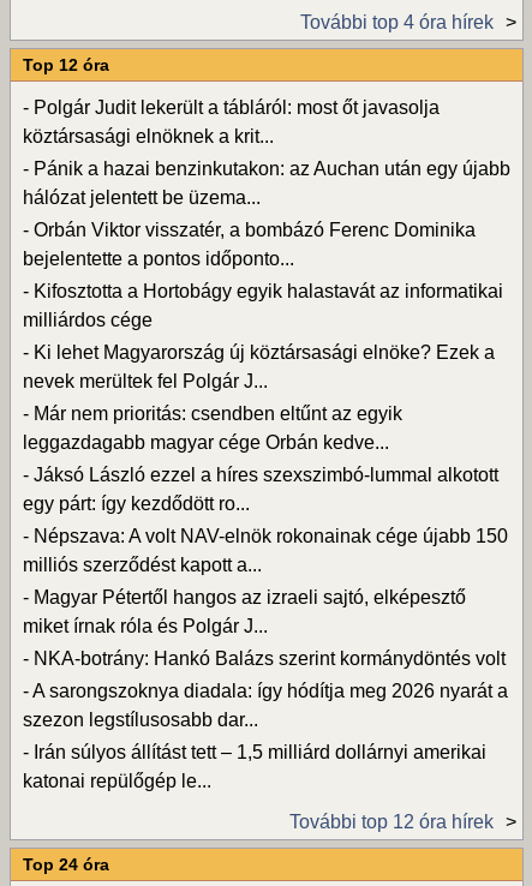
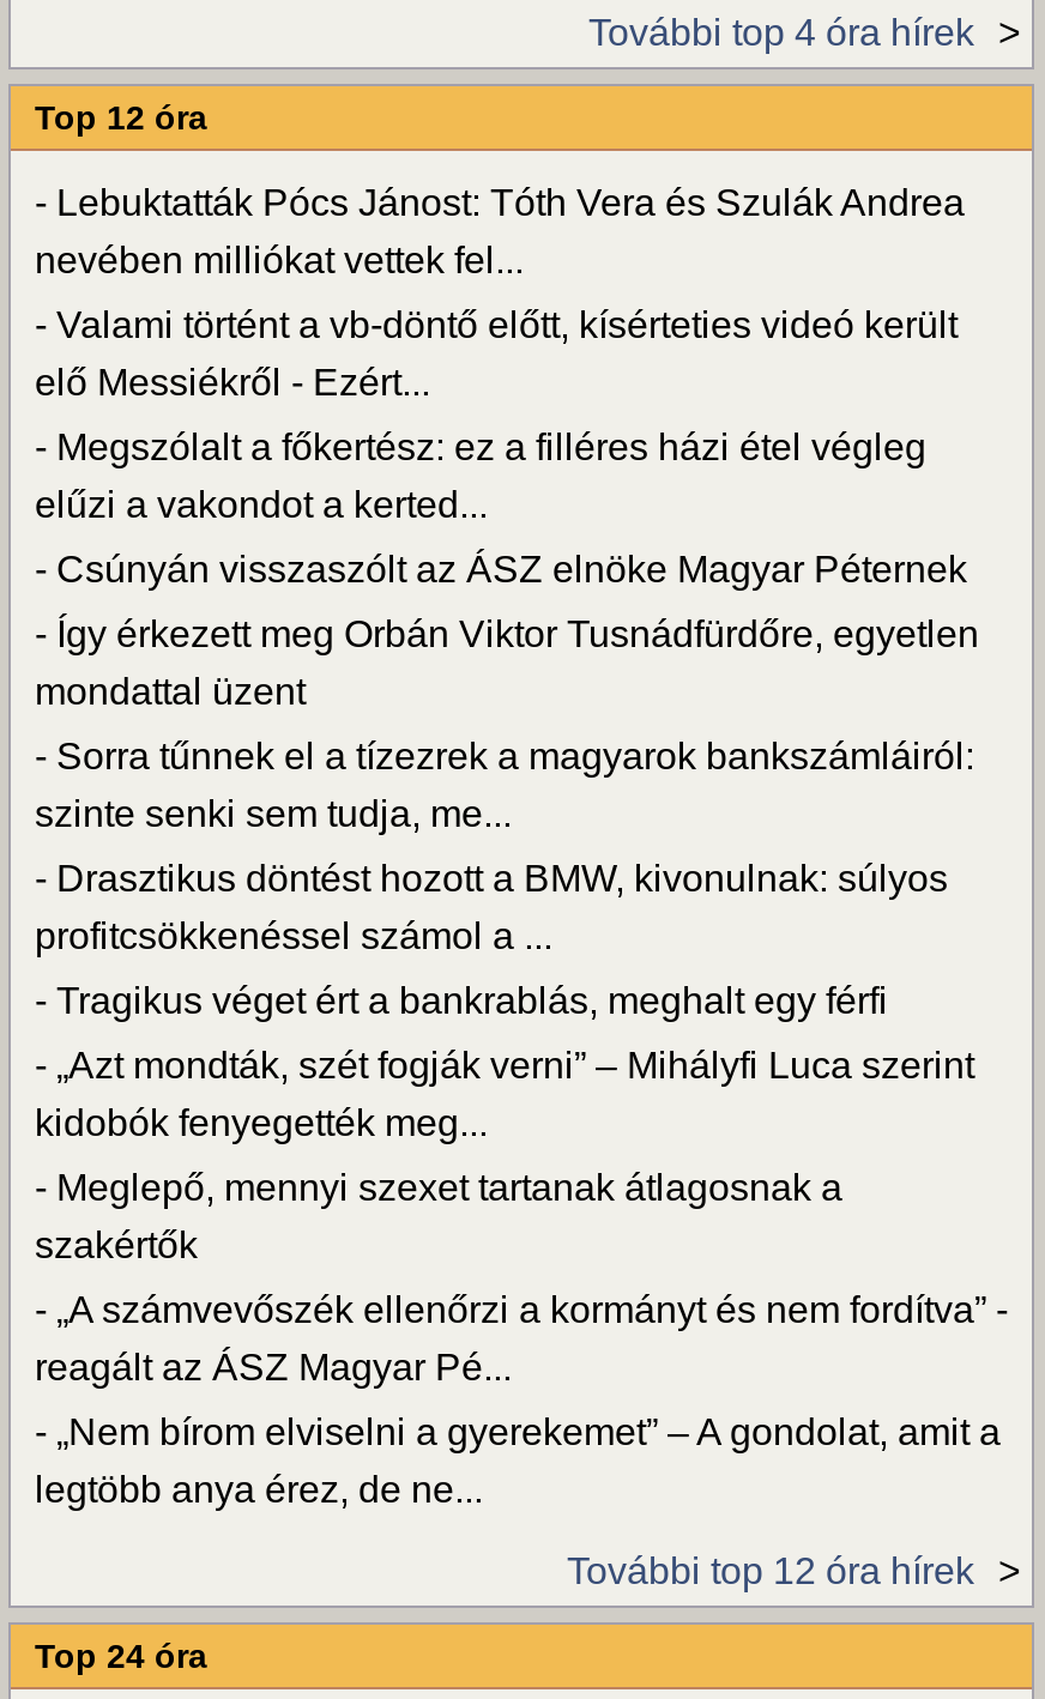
- - Polgár Judit lekerült a tábláról: most őt javasolja
- köztársasági elnöknek a krit...
+ - Lebuktatták Pócs Jánost: Tóth Vera és Szulák Andrea
+ nevében milliókat vettek fel...

- - Pánik a hazai benzinkutakon: az Auchan után egy újabb
- hálózat jelentett be üzema...
+ - Valami történt a vb-döntő előtt, kísérteties videó került
+ elő Messiékről - Ezért...

- - Orbán Viktor visszatér, a bombázó Ferenc Dominika
- bejelentette a pontos időponto...
+ - Megszólalt a főkertész: ez a filléres házi étel végleg
+ elűzi a vakondot a kerted...

- - Kifosztotta a Hortobágy egyik halastavát az informatikai
- milliárdos cége
+ - Csúnyán visszaszólt az ÁSZ elnöke Magyar Péternek

- - Ki lehet Magyarország új köztársasági elnöke? Ezek a
- nevek merültek fel Polgár J...
+ - Így érkezett meg Orbán Viktor Tusnádfürdőre, egyetlen
+ mondattal üzent

- - Már nem prioritás: csendben eltűnt az egyik
- leggazdagabb magyar cége Orbán kedve...
+ - Sorra tűnnek el a tízezrek a magyarok bankszámláiról:
+ szinte senki sem tudja, me...

- - Jáksó László ezzel a híres szexszimbó-lummal alkotott
- egy párt: így kezdődött ro...
+ - Drasztikus döntést hozott a BMW, kivonulnak: súlyos
+ profitcsökkenéssel számol a ...

- - Népszava: A volt NAV-elnök rokonainak cége újabb 150
- milliós szerződést kapott a...
+ - Tragikus véget ért a bankrablás, meghalt egy férfi

- - Magyar Pétertől hangos az izraeli sajtó, elképesztő
- miket írnak róla és Polgár J...
+ - „Azt mondták, szét fogják verni” – Mihályfi Luca szerint
+ kidobók fenyegették meg...

- - NKA-botrány: Hankó Balázs szerint kormánydöntés volt
+ - Meglepő, mennyi szexet tartanak átlagosnak a
+ szakértők

- - A sarongszoknya diadala: így hódítja meg 2026 nyarát a
- szezon legstílusosabb dar...
+ - „A számvevőszék ellenőrzi a kormányt és nem fordítva” -
+ reagált az ÁSZ Magyar Pé...

- - Irán súlyos állítást tett – 1,5 milliárd dollárnyi amerikai
- katonai repülőgép le...
+ - „Nem bírom elviselni a gyerekemet” – A gondolat, amit a
+ legtöbb anya érez, de ne...
